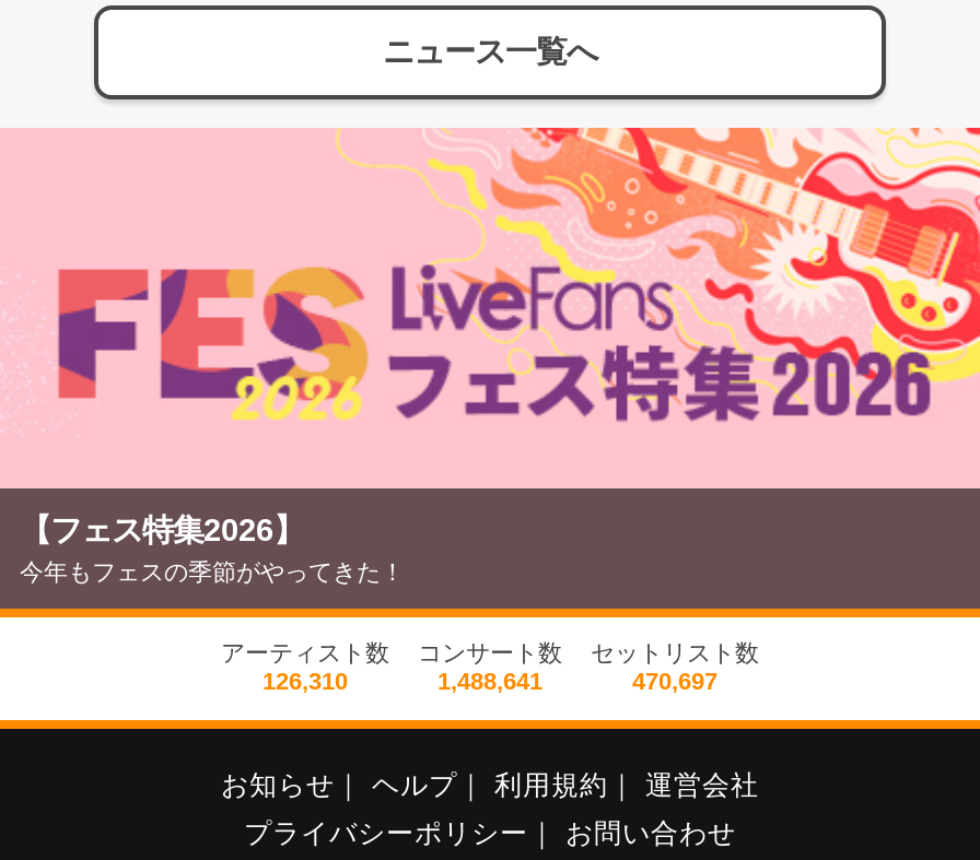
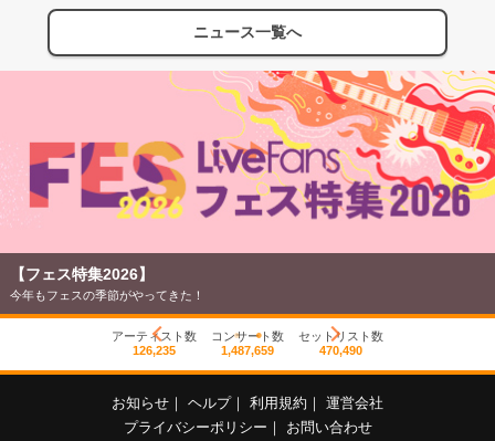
- 126,310
+ 126,235

- 1,488,641
+ 1,487,659

- 470,697
+ 470,490
